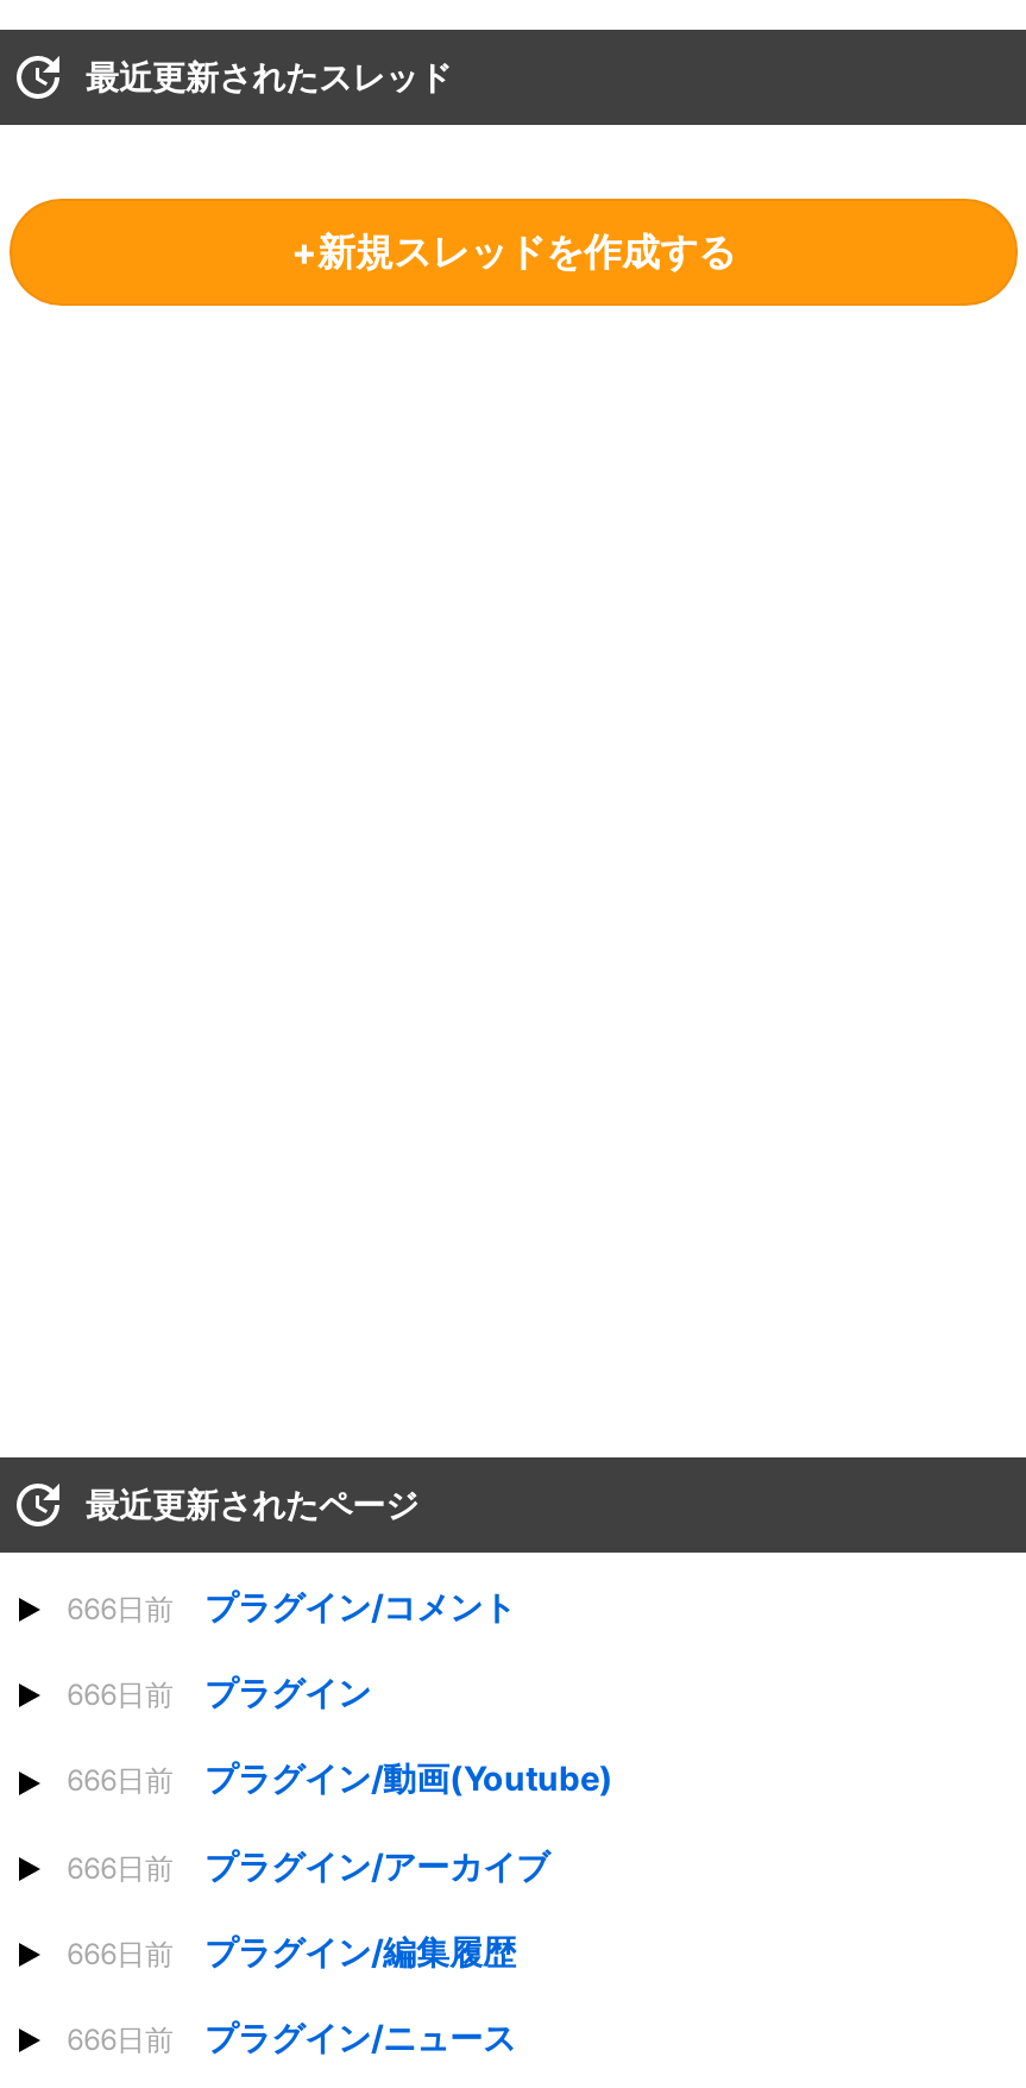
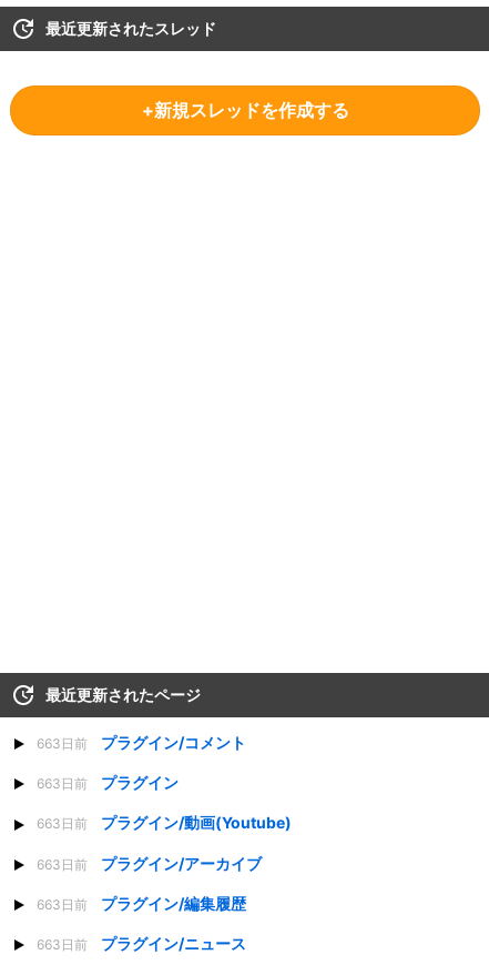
- 666日前 プラグイン/コメント
+ 663日前 プラグイン/コメント

- 666日前 プラグイン
+ 663日前 プラグイン

- 666日前 プラグイン/動画(Youtube)
+ 663日前 プラグイン/動画(Youtube)

- 666日前 プラグイン/アーカイブ
+ 663日前 プラグイン/アーカイブ

- 666日前 プラグイン/編集履歴
+ 663日前 プラグイン/編集履歴

- 666日前 プラグイン/ニュース
+ 663日前 プラグイン/ニュース
